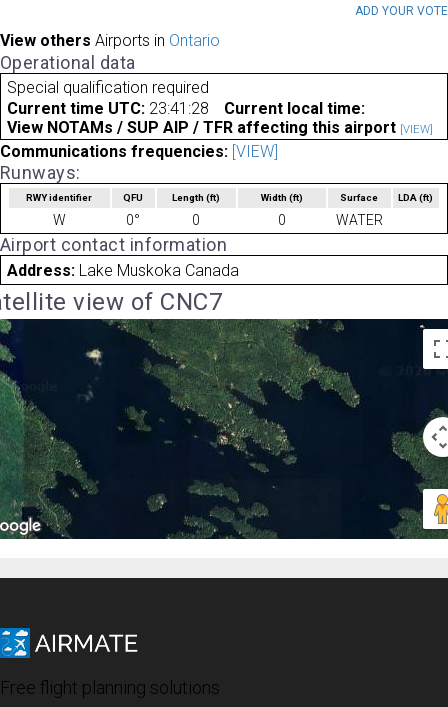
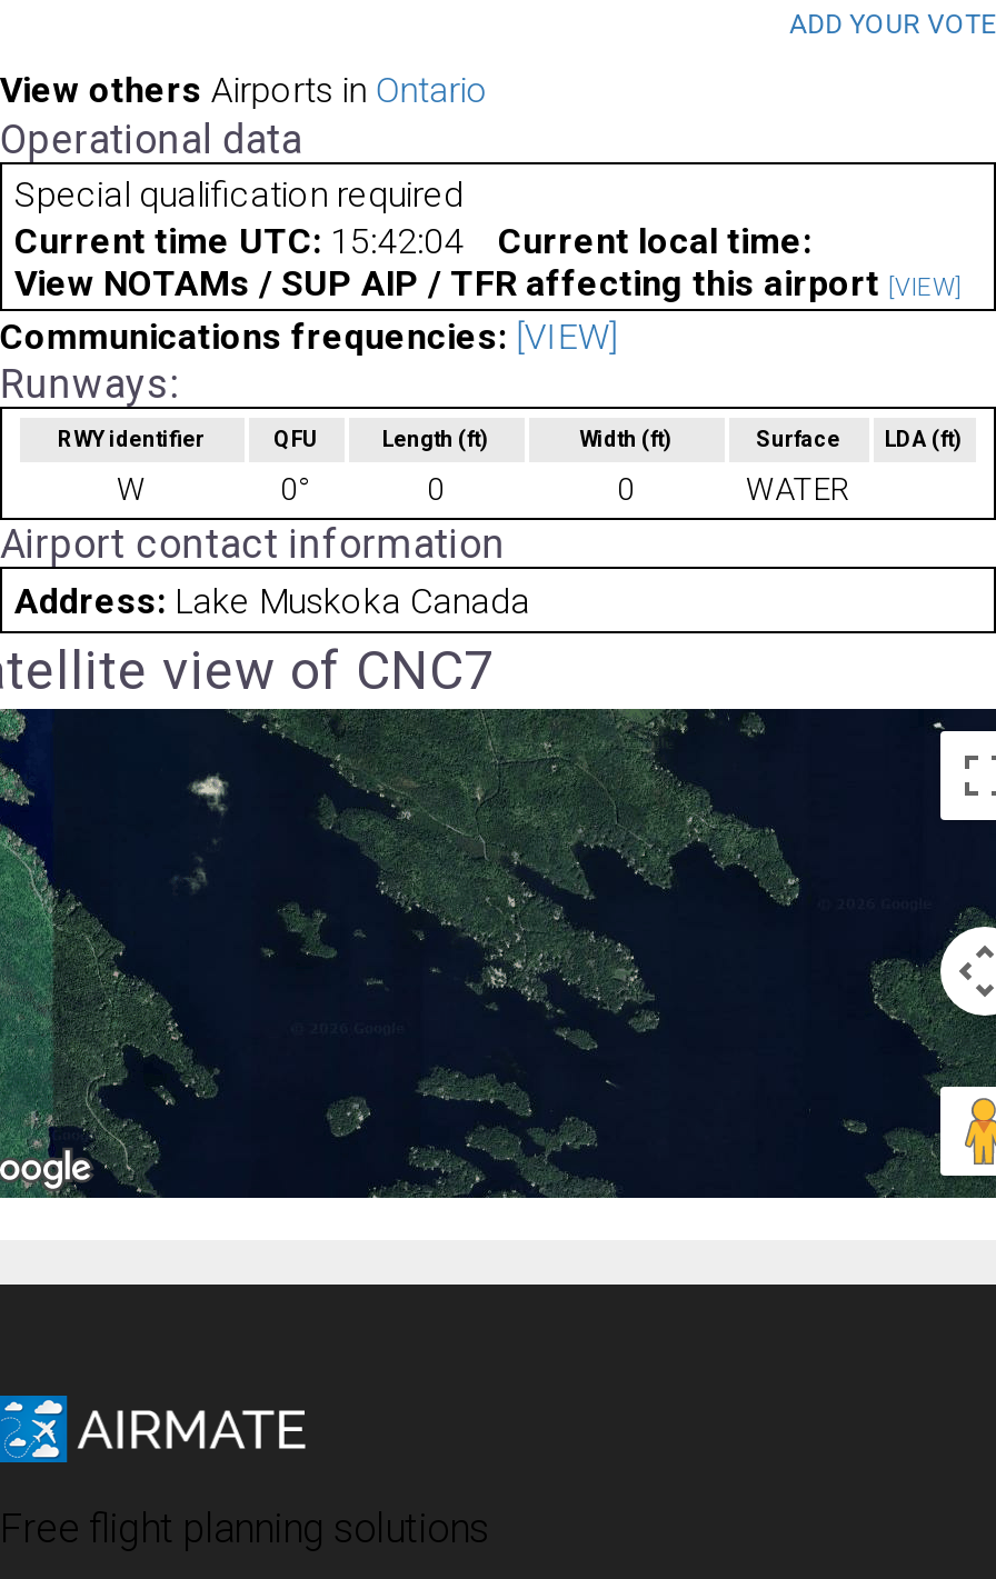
- Current time UTC: 23:41:28
+ Current time UTC: 15:42:04
